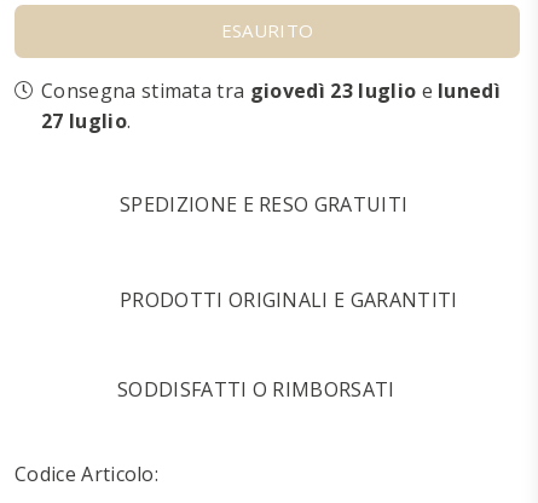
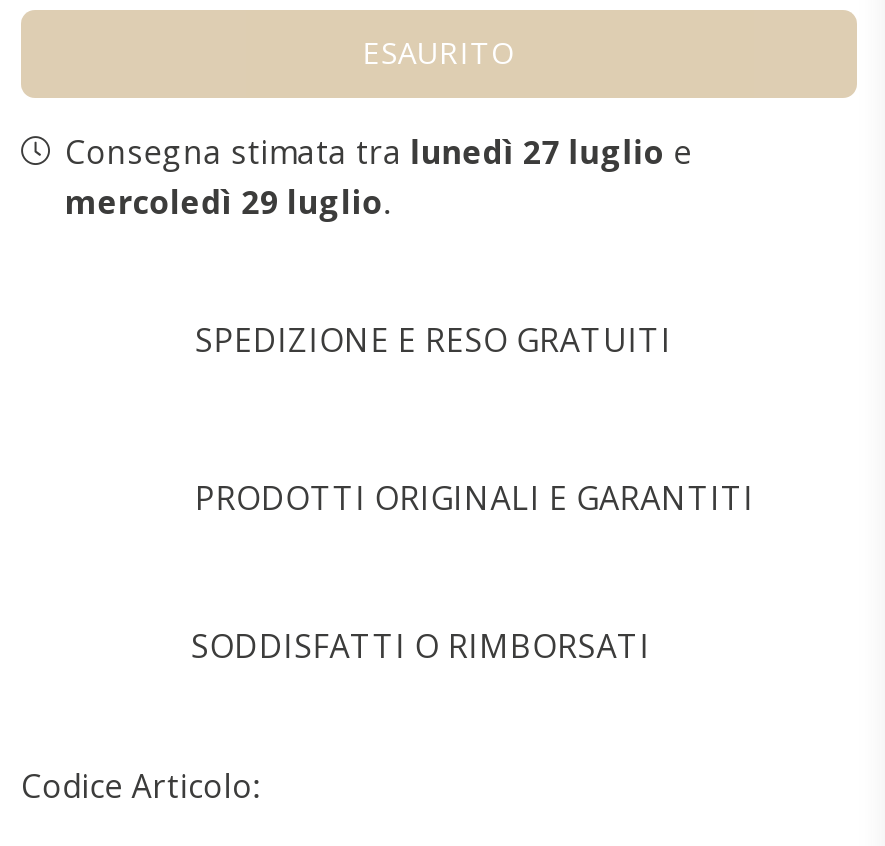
- Consegna stimata tra giovedì 23 luglio e lunedì
- 27 luglio.
+ Consegna stimata tra lunedì 27 luglio e
+ mercoledì 29 luglio.
